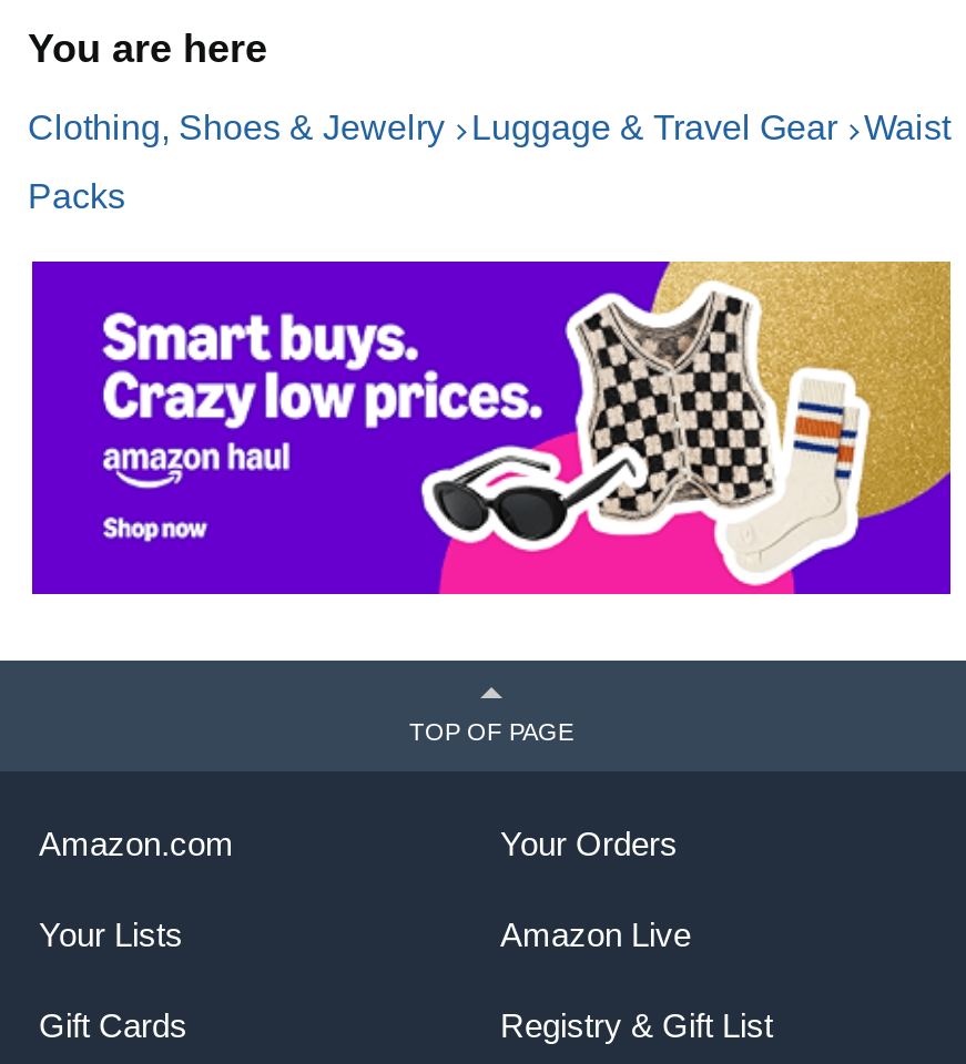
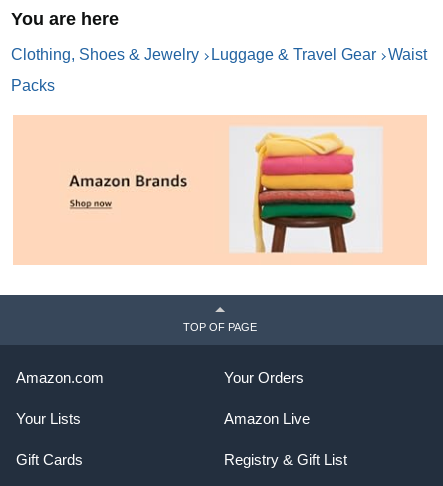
- [image]
+ [image]
